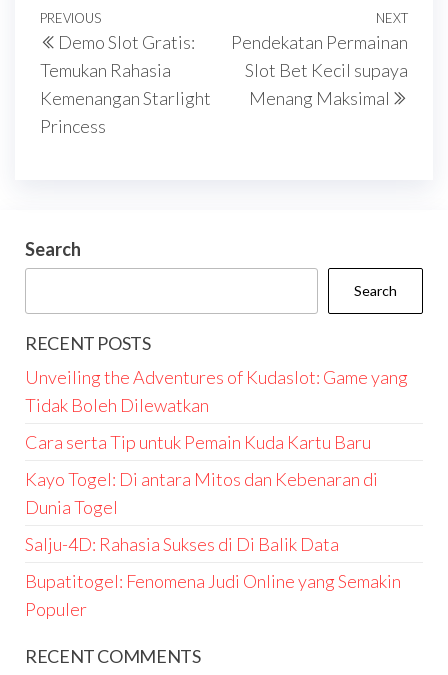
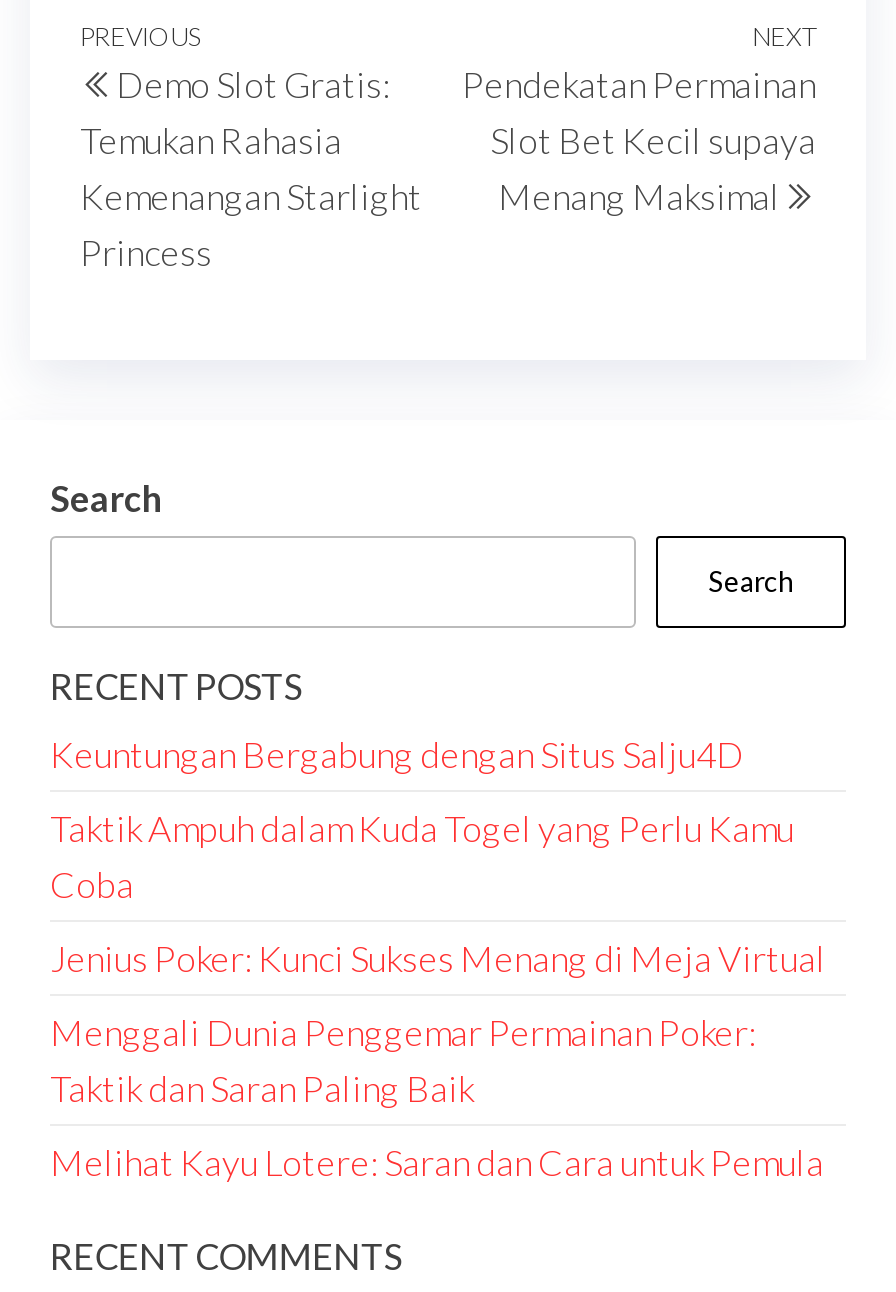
- Unveiling the Adventures of Kudaslot: Game yang
- Tidak Boleh Dilewatkan
+ Keuntungan Bergabung dengan Situs Salju4D

- Cara serta Tip untuk Pemain Kuda Kartu Baru
+ Taktik Ampuh dalam Kuda Togel yang Perlu Kamu
+ Coba

- Kayo Togel: Di antara Mitos dan Kebenaran di
- Dunia Togel
+ Jenius Poker: Kunci Sukses Menang di Meja Virtual

- Salju-4D: Rahasia Sukses di Di Balik Data
+ Menggali Dunia Penggemar Permainan Poker:
+ Taktik dan Saran Paling Baik

- Bupatitogel: Fenomena Judi Online yang Semakin
- Populer
+ Melihat Kayu Lotere: Saran dan Cara untuk Pemula
